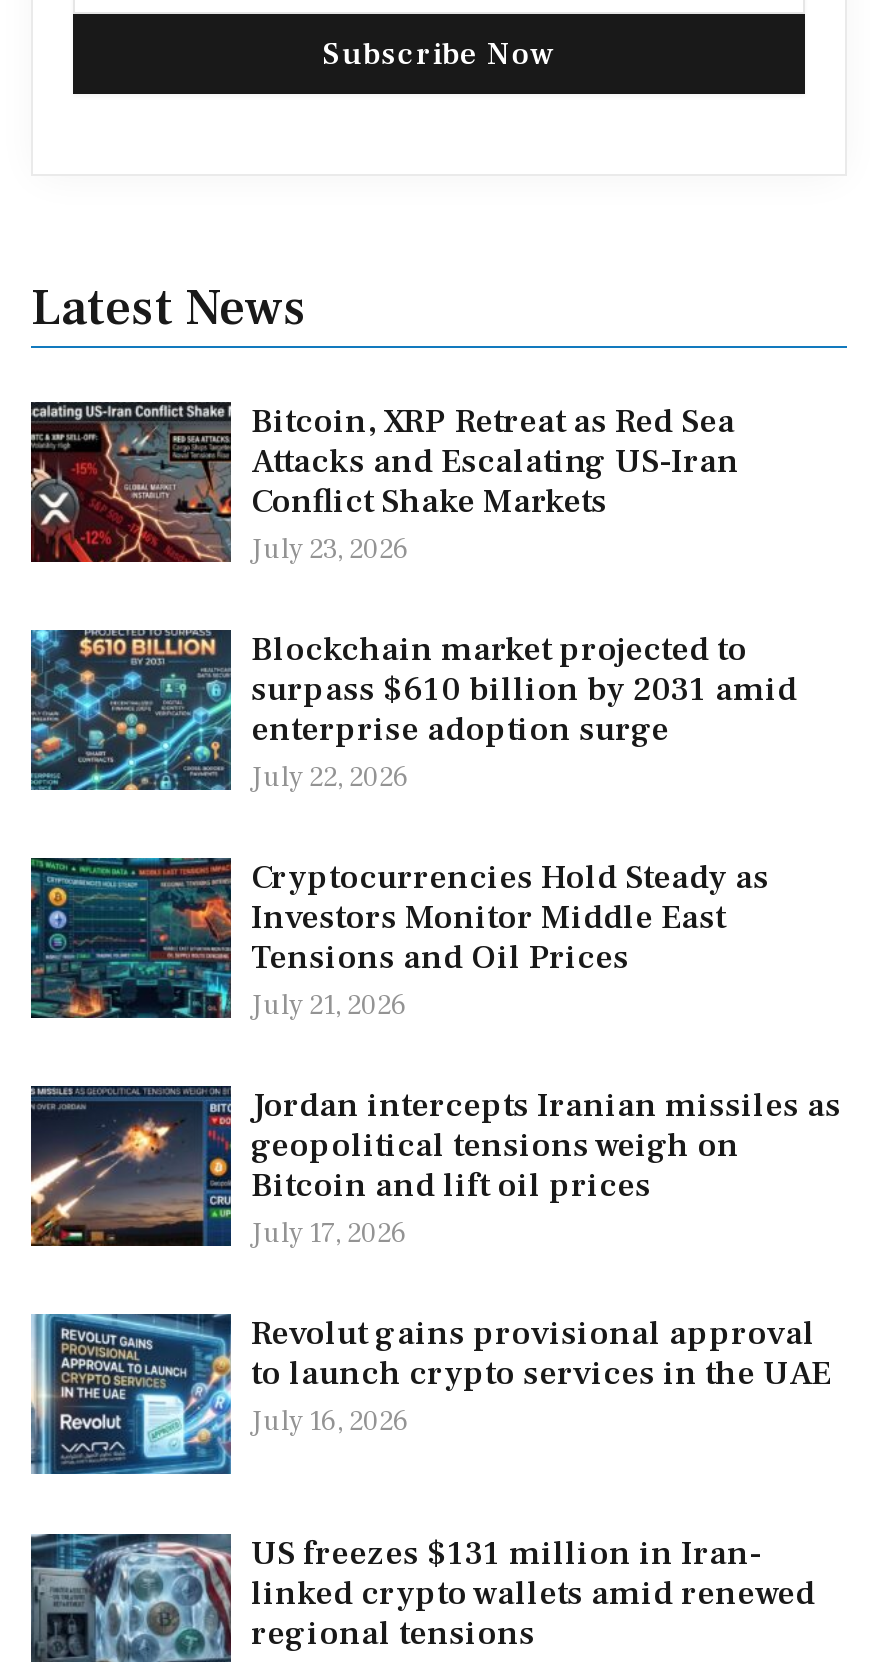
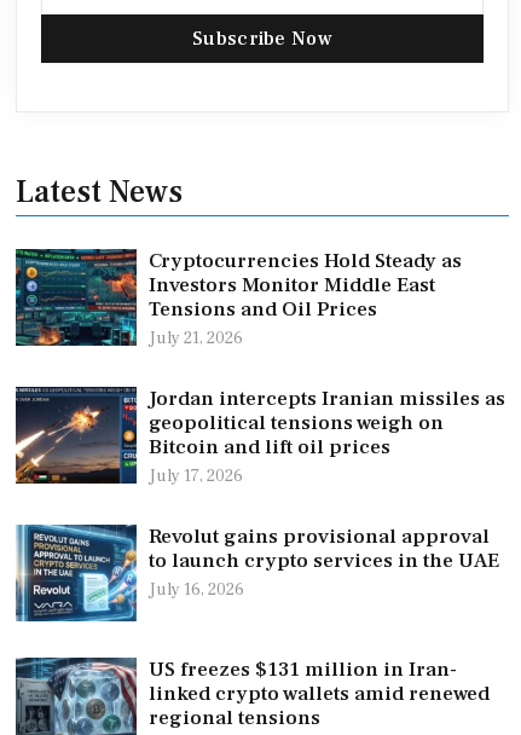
- [image]
- Bitcoin, XRP Retreat as Red Sea
- Attacks and Escalating US-Iran
- Conflict Shake Markets
- July 23, 2026
- Blockchain market projected to
- surpass $610 billion by 2031 amid
- enterprise adoption surge
- July 22, 2026

- [image]
